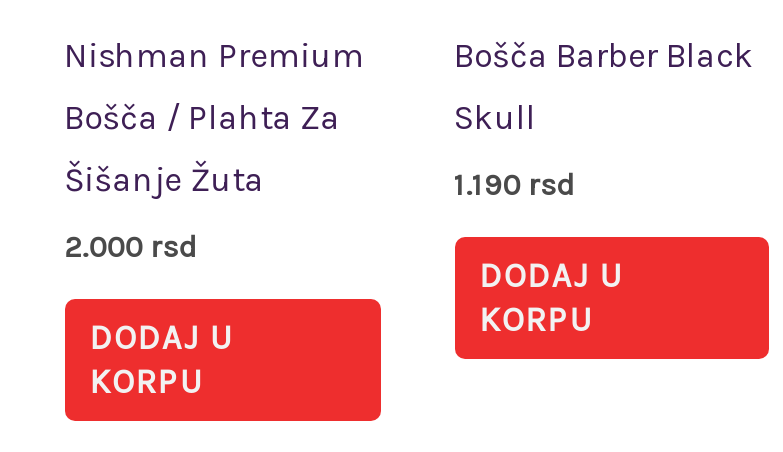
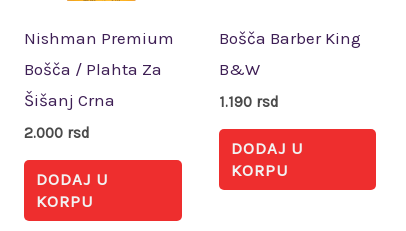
- Bošča Barber Black
+ Bošča Barber King

- Skull
+ B&W

- Šišanje Žuta
+ Šišanj Crna
